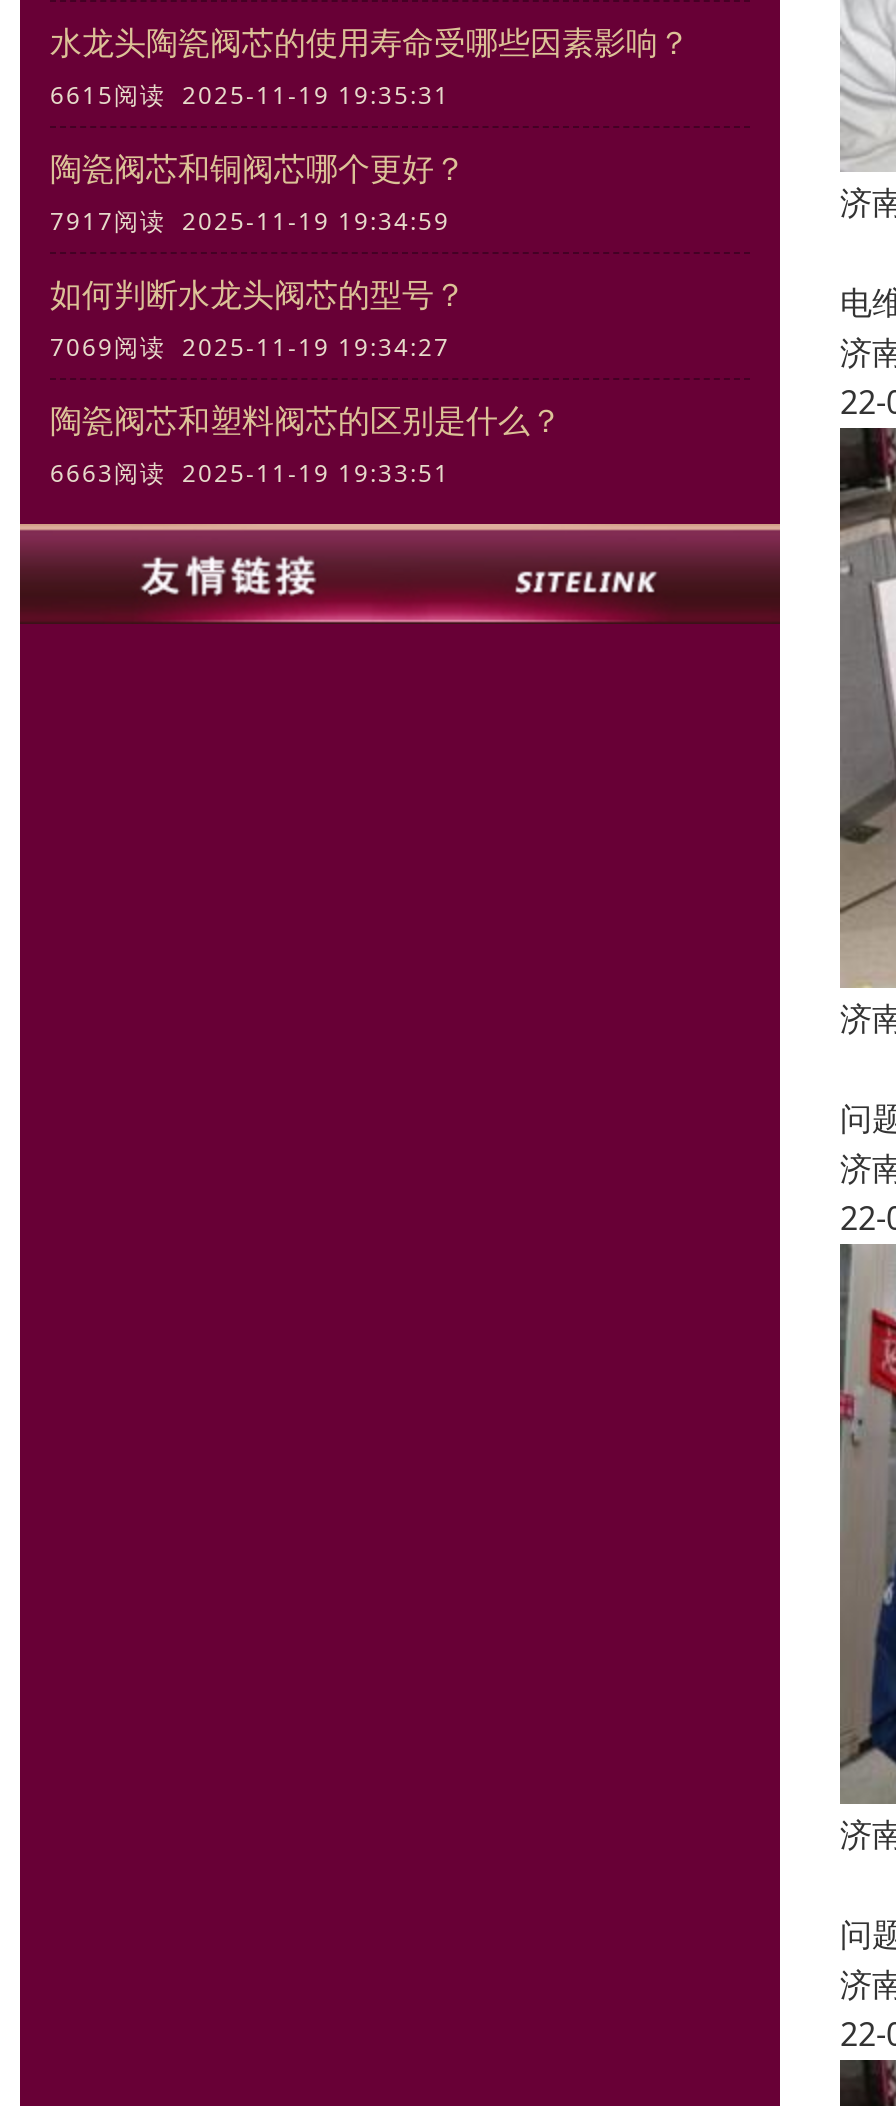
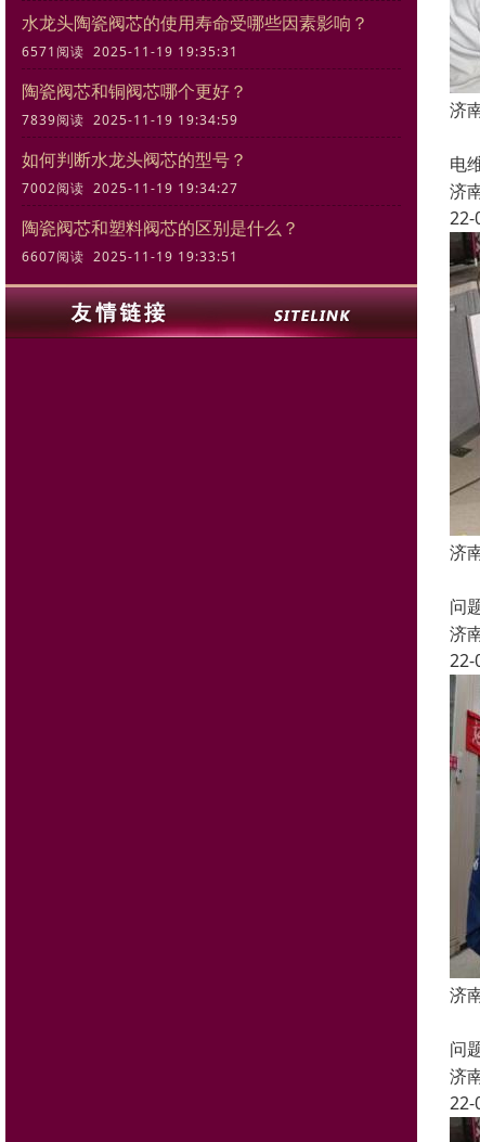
- 6615阅读 2025-11-19 19:35:31
+ 6571阅读 2025-11-19 19:35:31

- 7917阅读 2025-11-19 19:34:59
+ 7839阅读 2025-11-19 19:34:59

- 7069阅读 2025-11-19 19:34:27
+ 7002阅读 2025-11-19 19:34:27

- 6663阅读 2025-11-19 19:33:51
+ 6607阅读 2025-11-19 19:33:51
